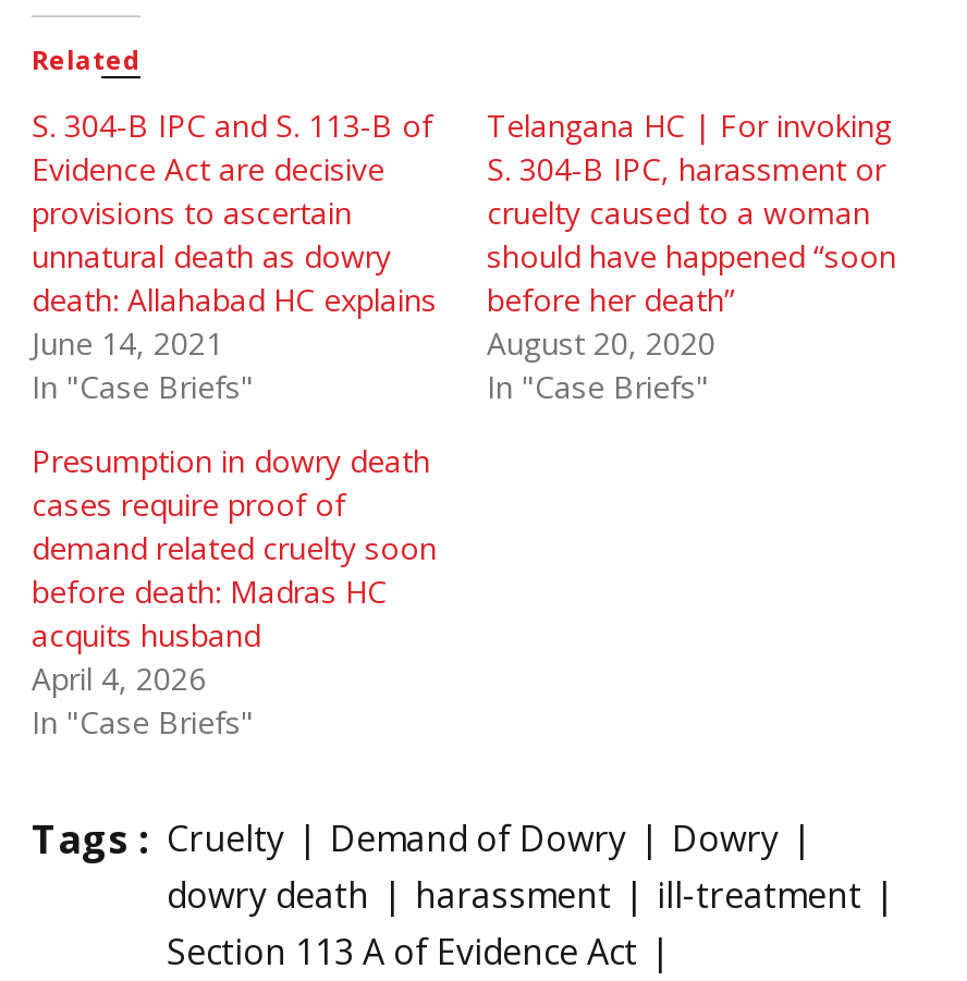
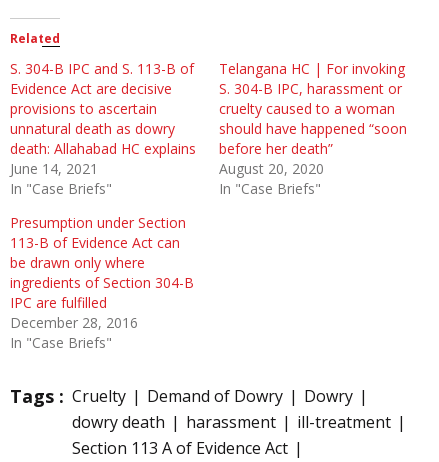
- Presumption in dowry death
- cases require proof of
- demand related cruelty soon
- before death: Madras HC
- acquits husband
- April 4, 2026
+ Presumption under Section
+ 113-B of Evidence Act can
+ be drawn only where
+ ingredients of Section 304-B
+ IPC are fulfilled
+ December 28, 2016
